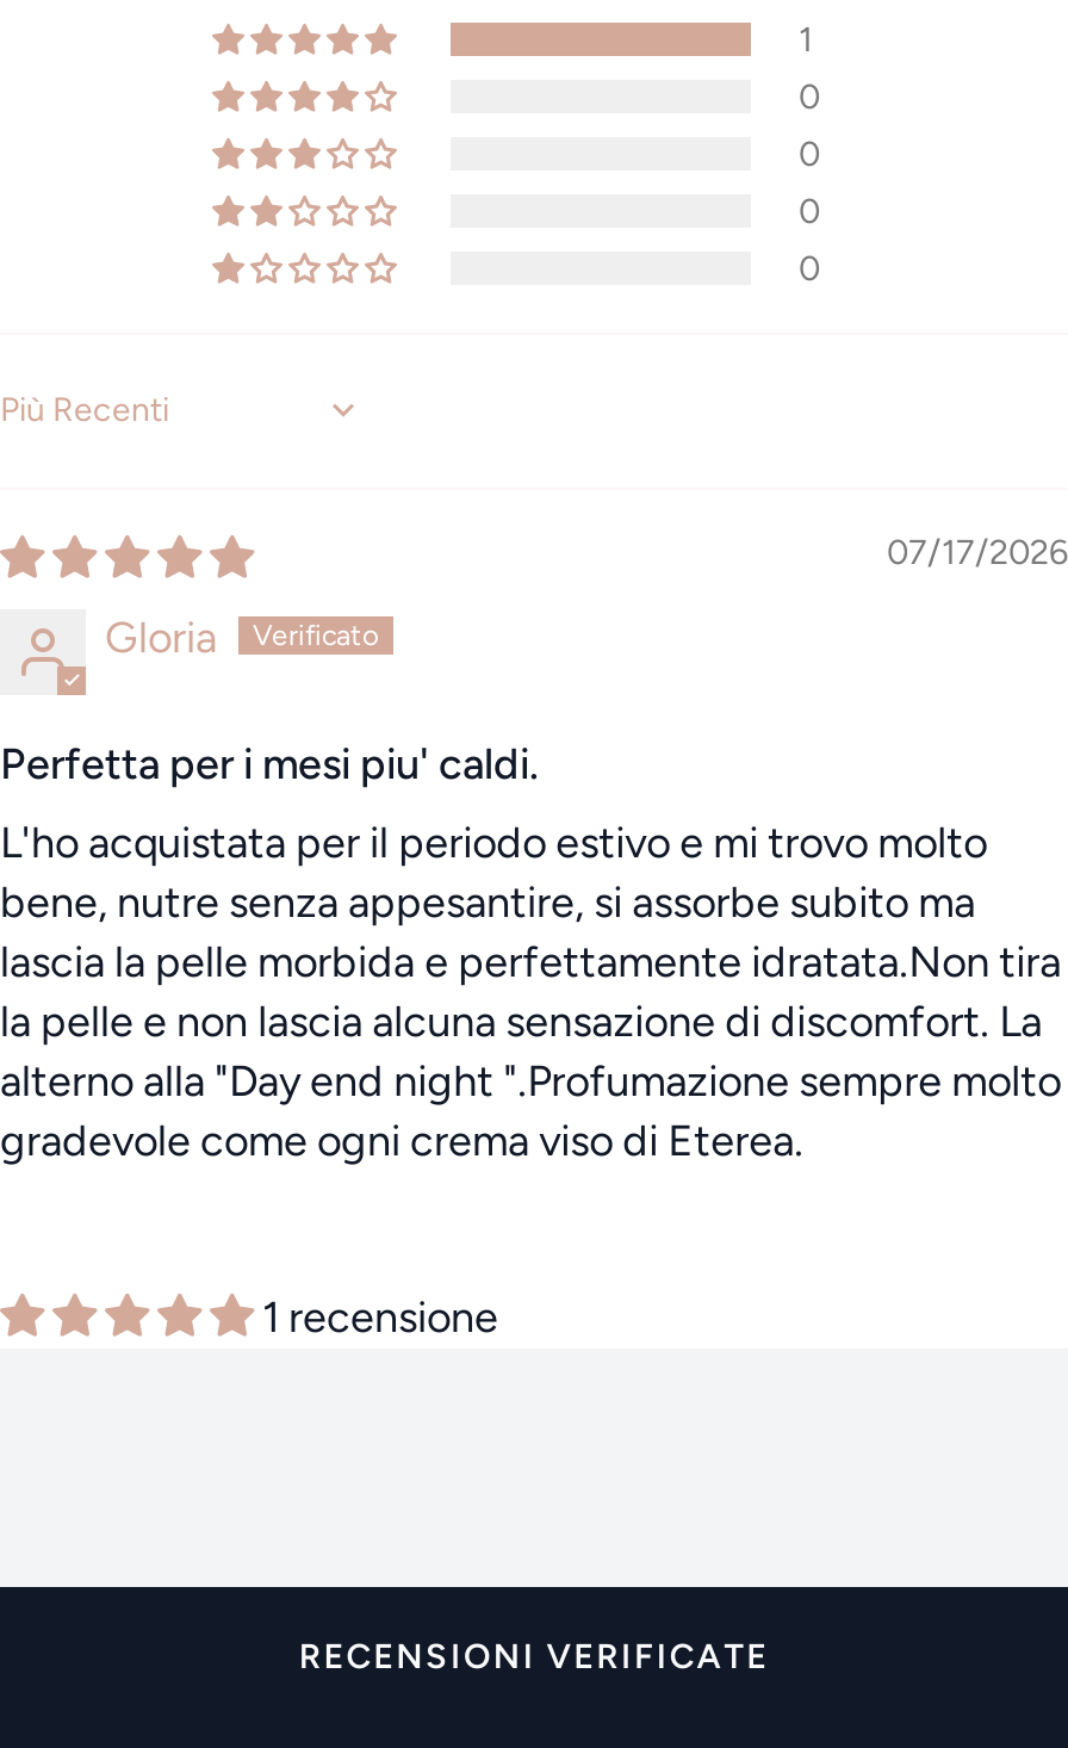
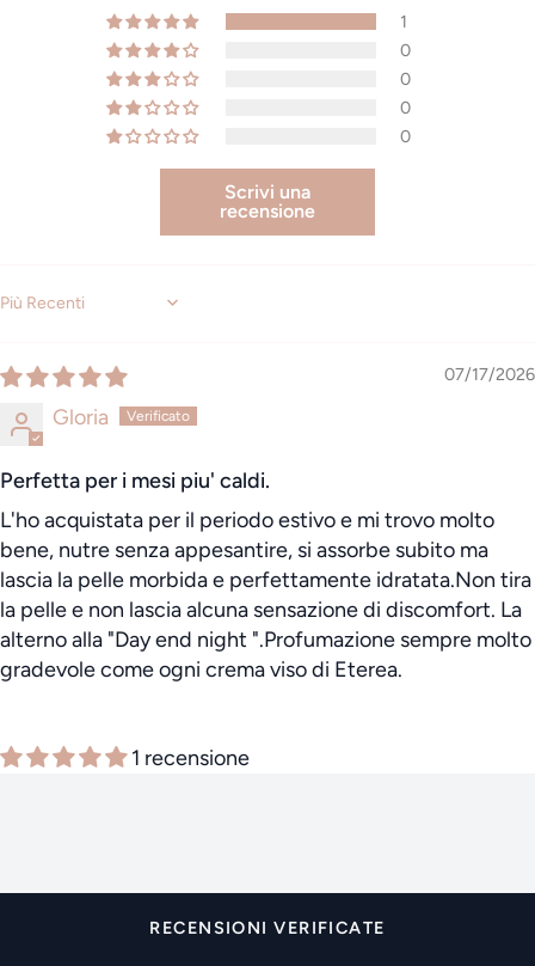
+ Scrivi una
+ recensione
